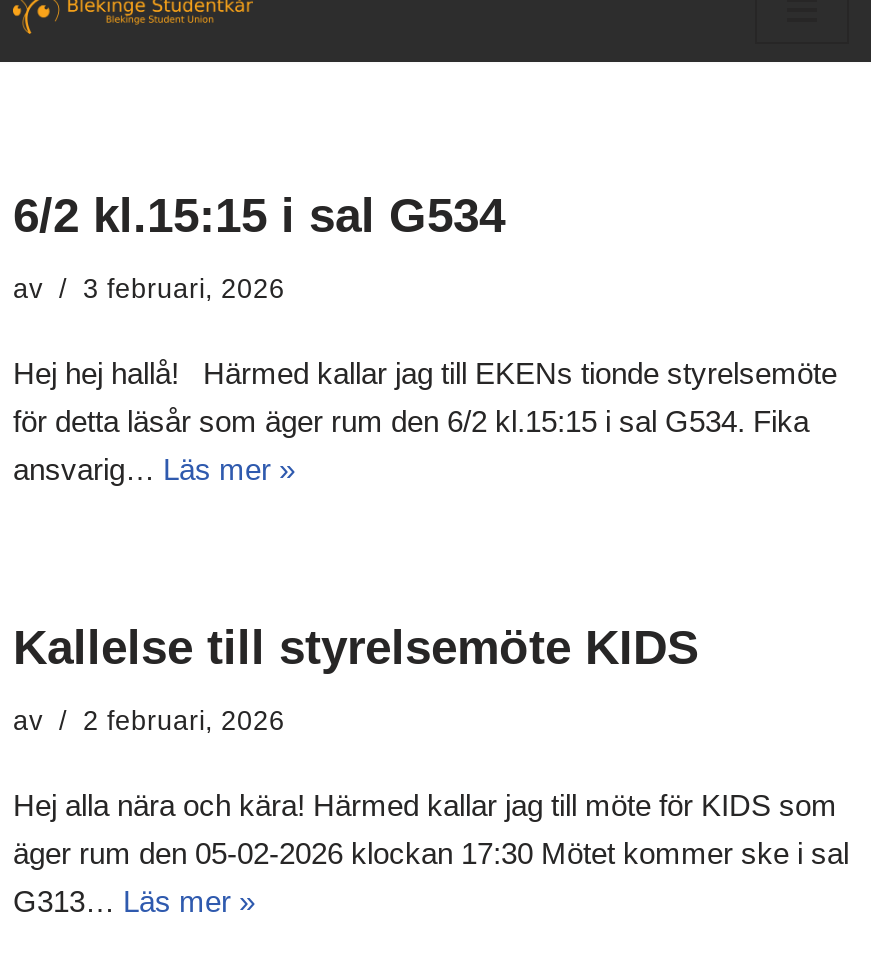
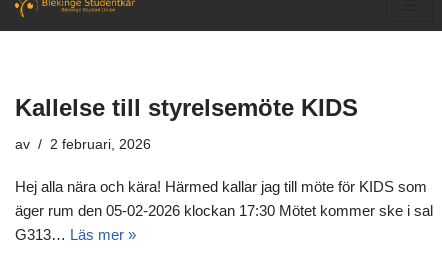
- 6/2 kl.15:15 i sal G534
- av
- 3 februari, 2026
- Hej hej hallå! Härmed kallar jag till EKENs tionde styrelsemöte
- för detta läsår som äger rum den 6/2 kl.15:15 i sal G534. Fika
- ansvarig… Läs mer »
